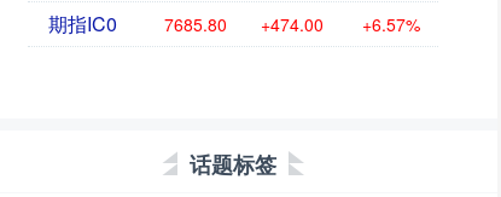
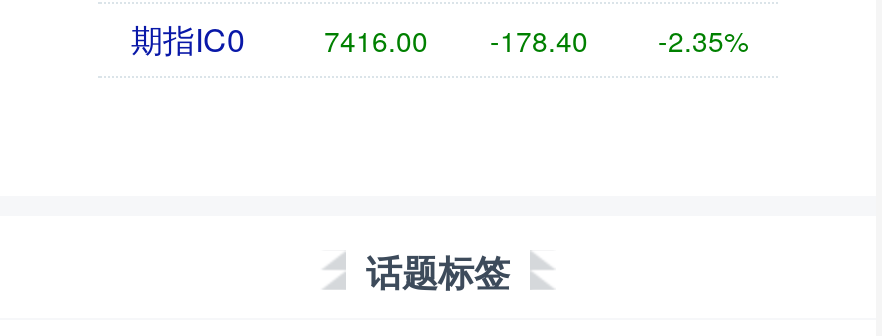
- 7685.80
+ 7416.00

- +474.00
+ -178.40

- +6.57%
+ -2.35%
